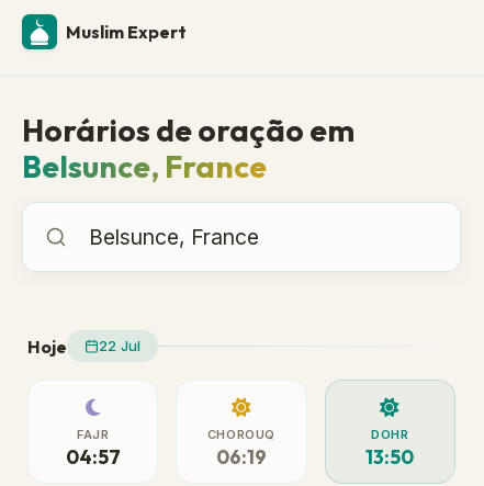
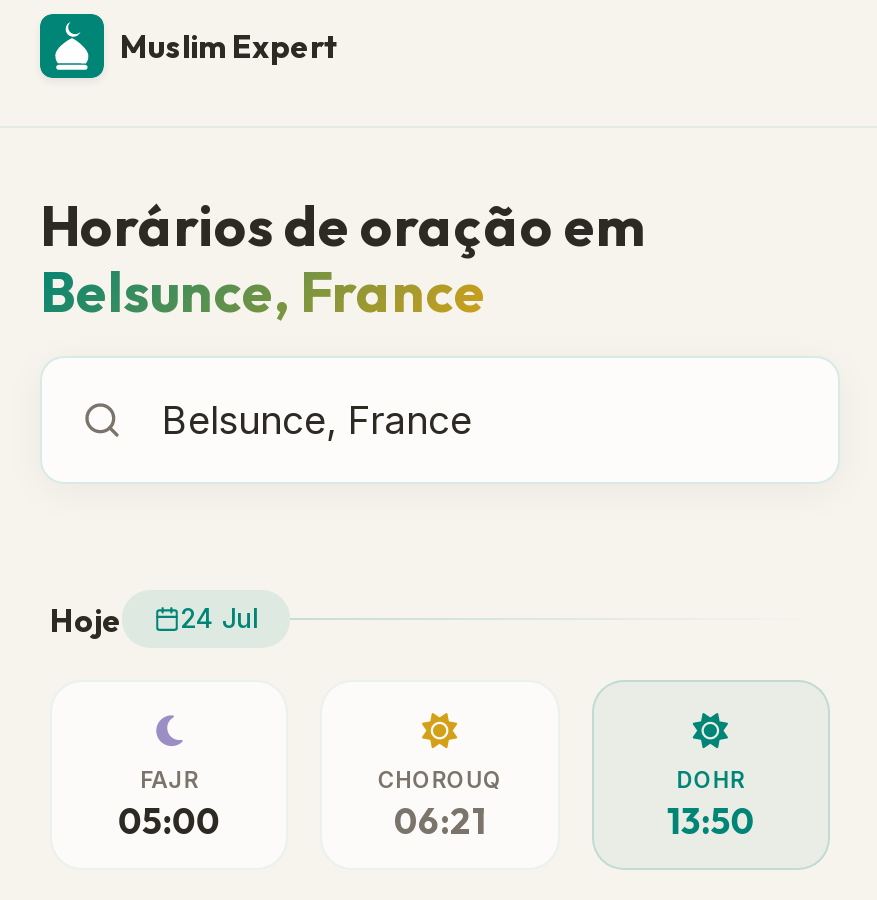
- Hoje 22 Jul
+ Hoje 24 Jul

- 04:57
+ 05:00

- 06:19
+ 06:21
